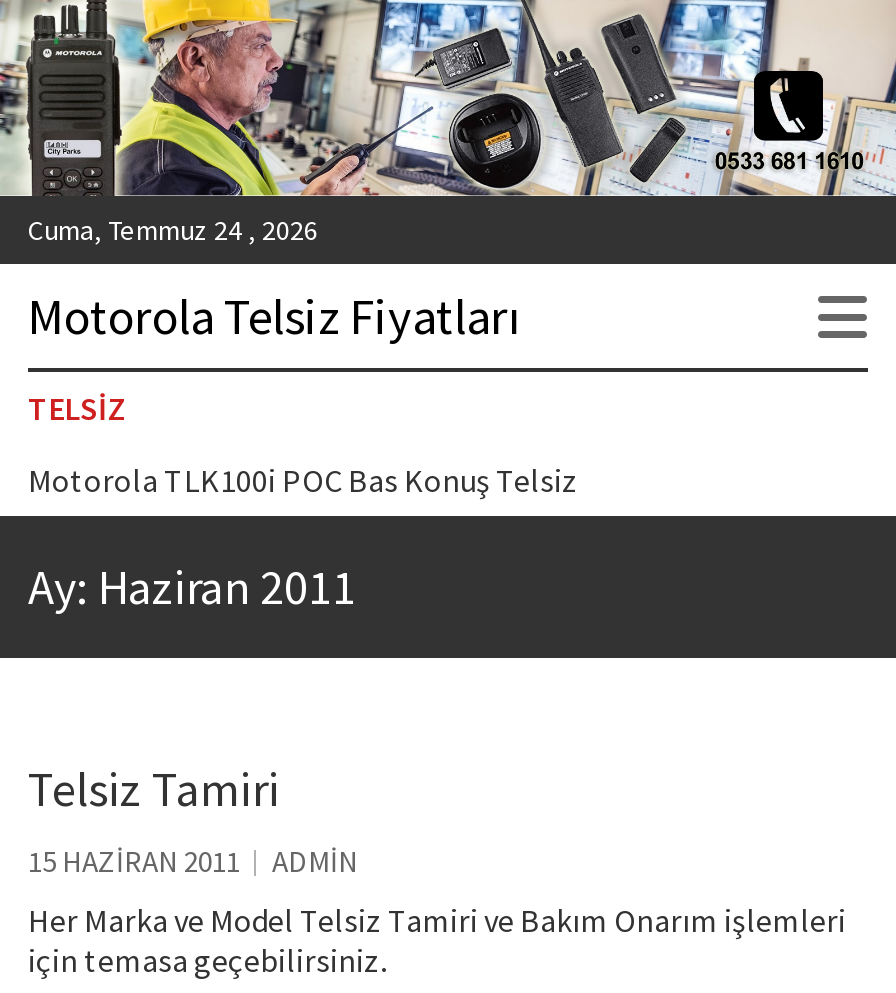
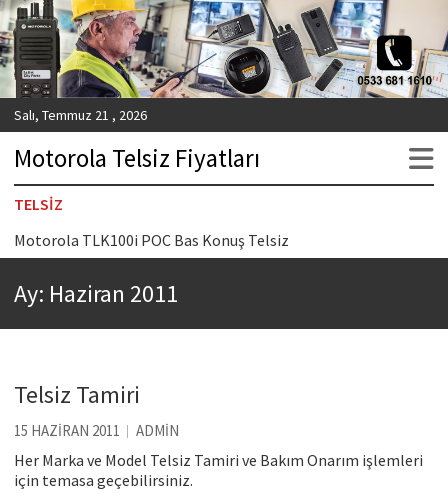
- Cuma, Temmuz 24 , 2026
+ Salı, Temmuz 21 , 2026
